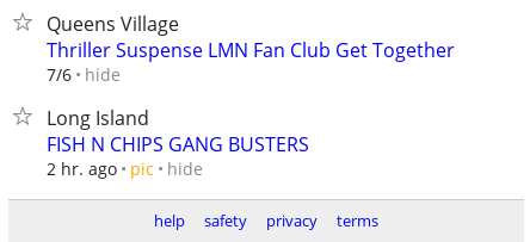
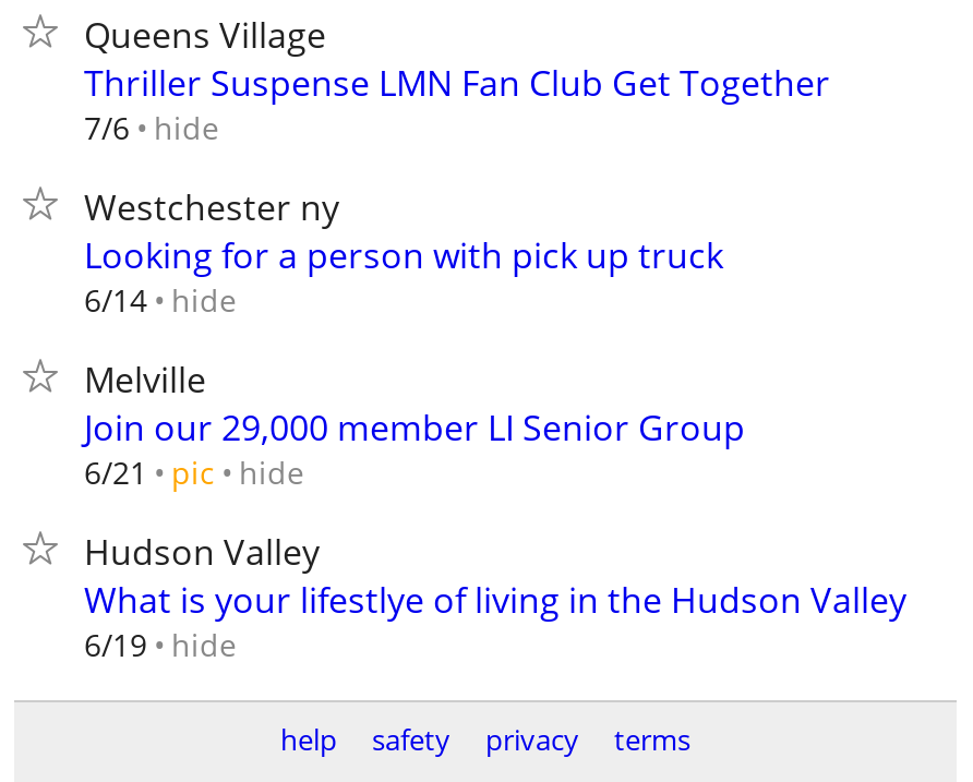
- Long Island
- FISH N CHIPS GANG BUSTERS
- 2 hr. ago pic hide
+ Westchester ny
+ Looking for a person with pick up truck
+ 6/14 hide
+ Melville
+ Join our 29,000 member LI Senior Group
+ 6/21 pic hide
+ Hudson Valley
+ What is your lifestlye of living in the Hudson Valley
+ 6/19 hide
